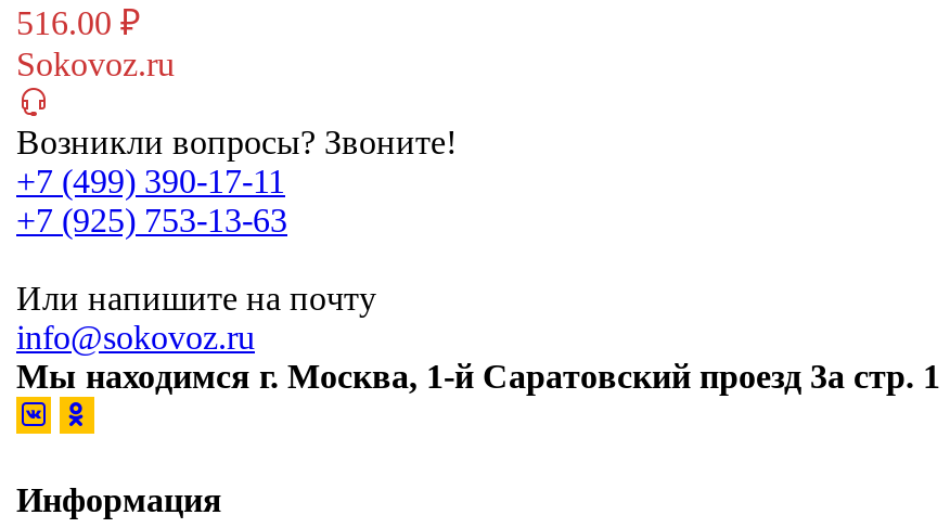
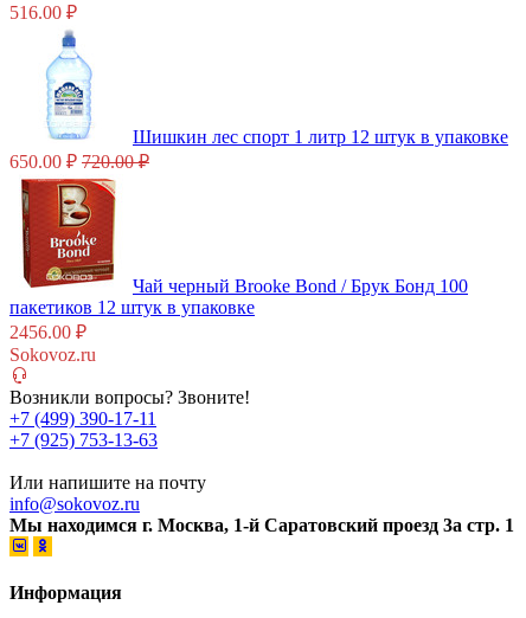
+ [image]
+ Шишкин лес спорт 1 литр 12 штук в упаковке
+ 650.00 ₽ 720.00 ₽

+ [image]
+ Чай черный Brooke Bond / Брук Бонд 100
+ пакетиков 12 штук в упаковке
+ 2456.00 ₽
